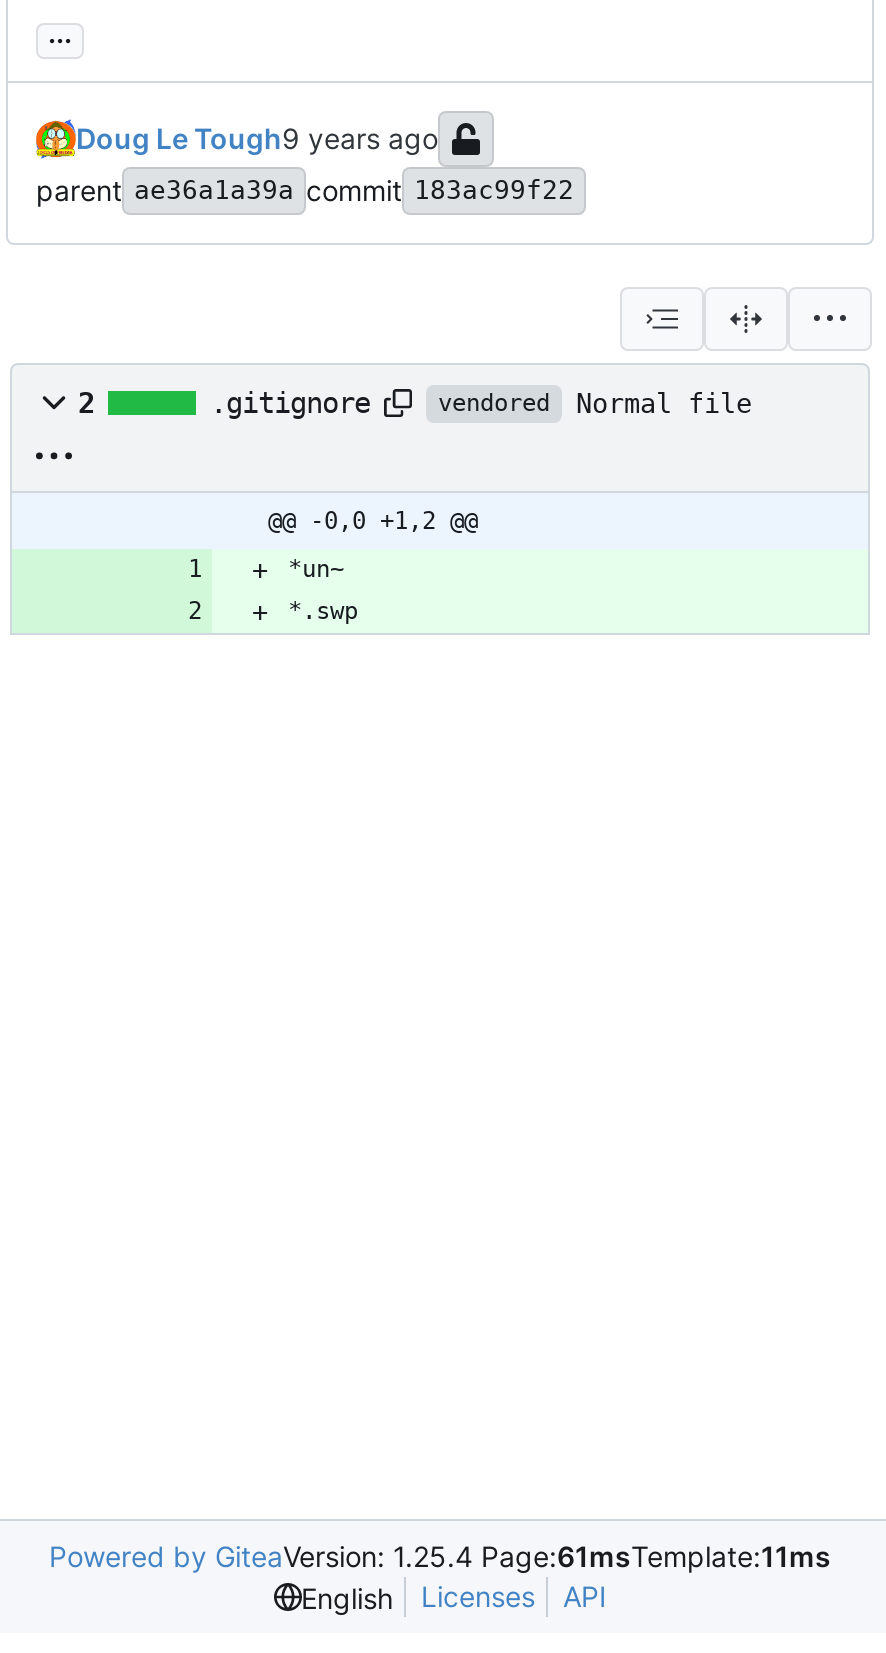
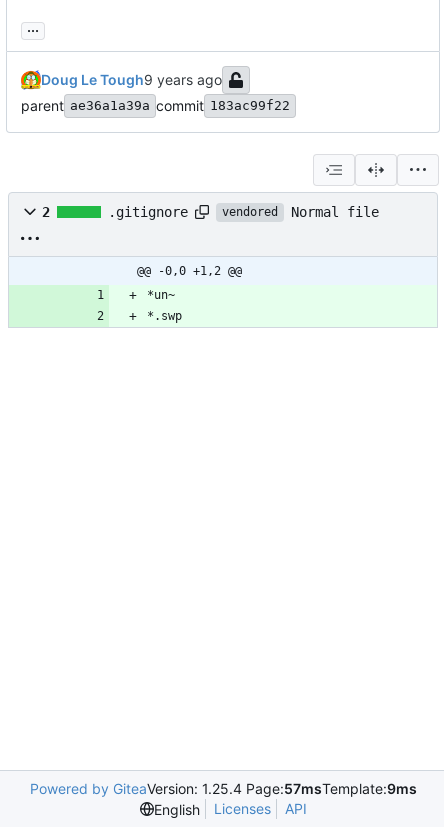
- Powered by GiteaVersion: 1.25.4 Page:61msTemplate:11ms
+ Powered by GiteaVersion: 1.25.4 Page:57msTemplate:9ms
